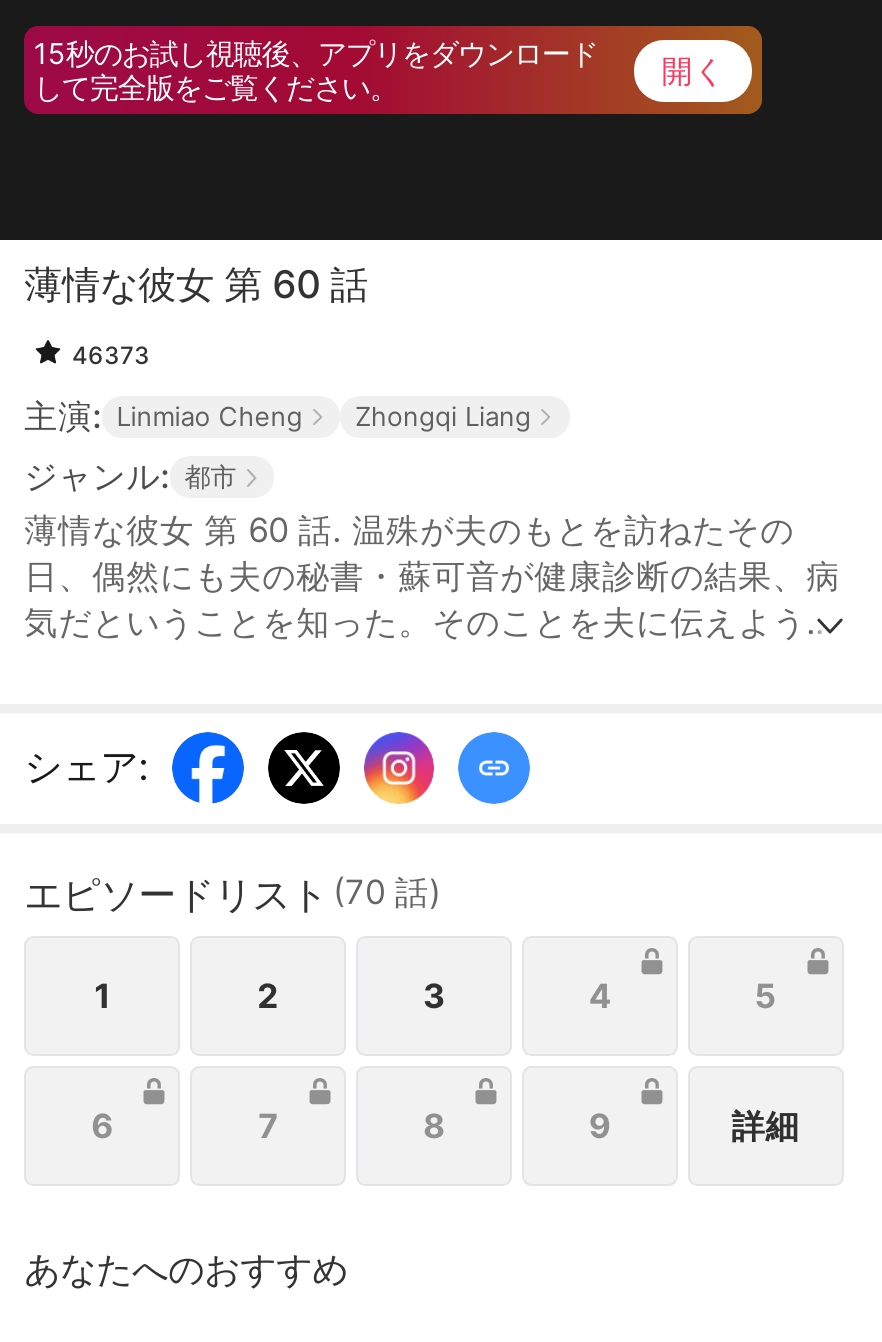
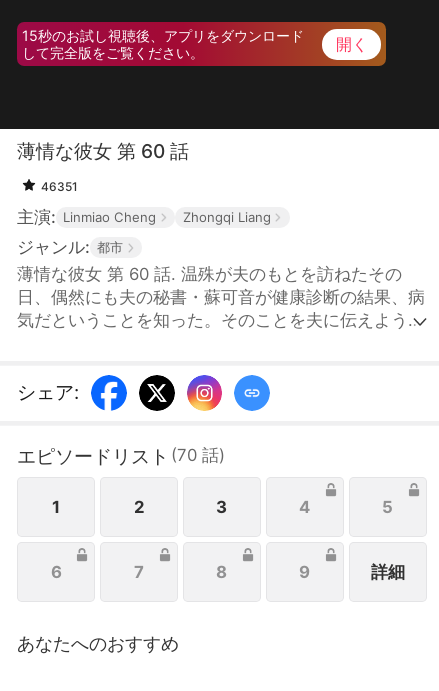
- 46373
+ 46351
